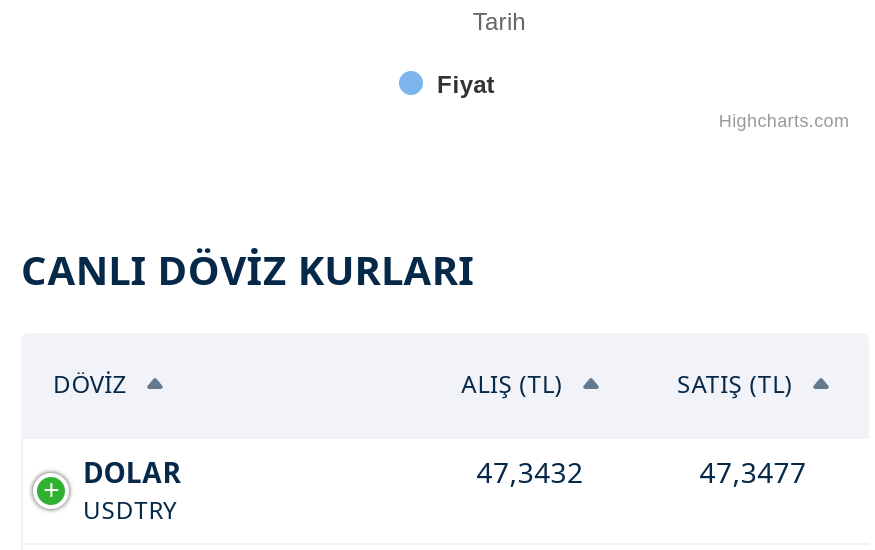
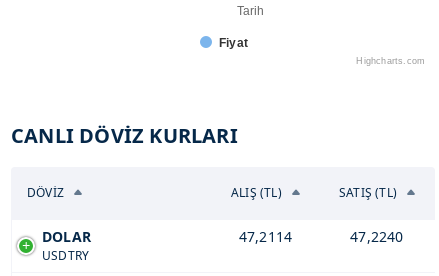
- 47,3432
+ 47,2114

- 47,3477
+ 47,2240
